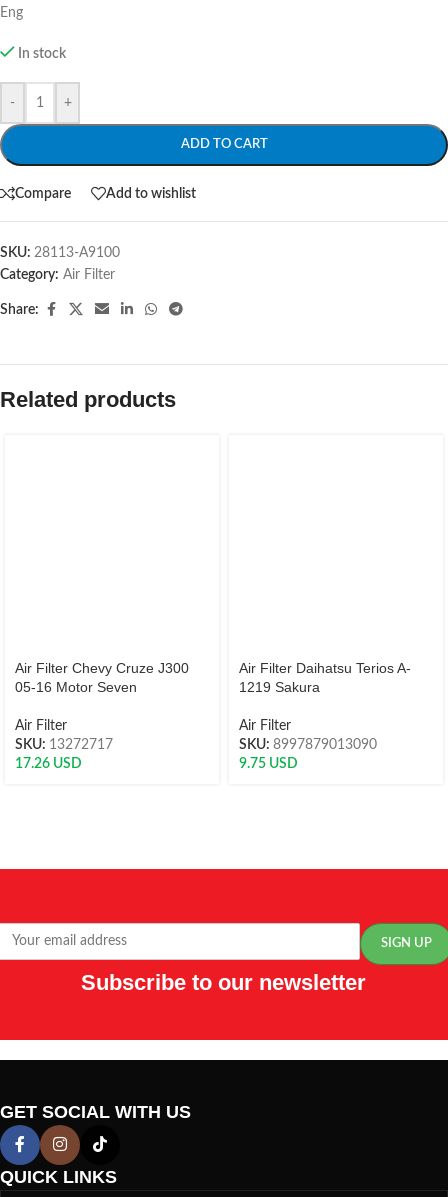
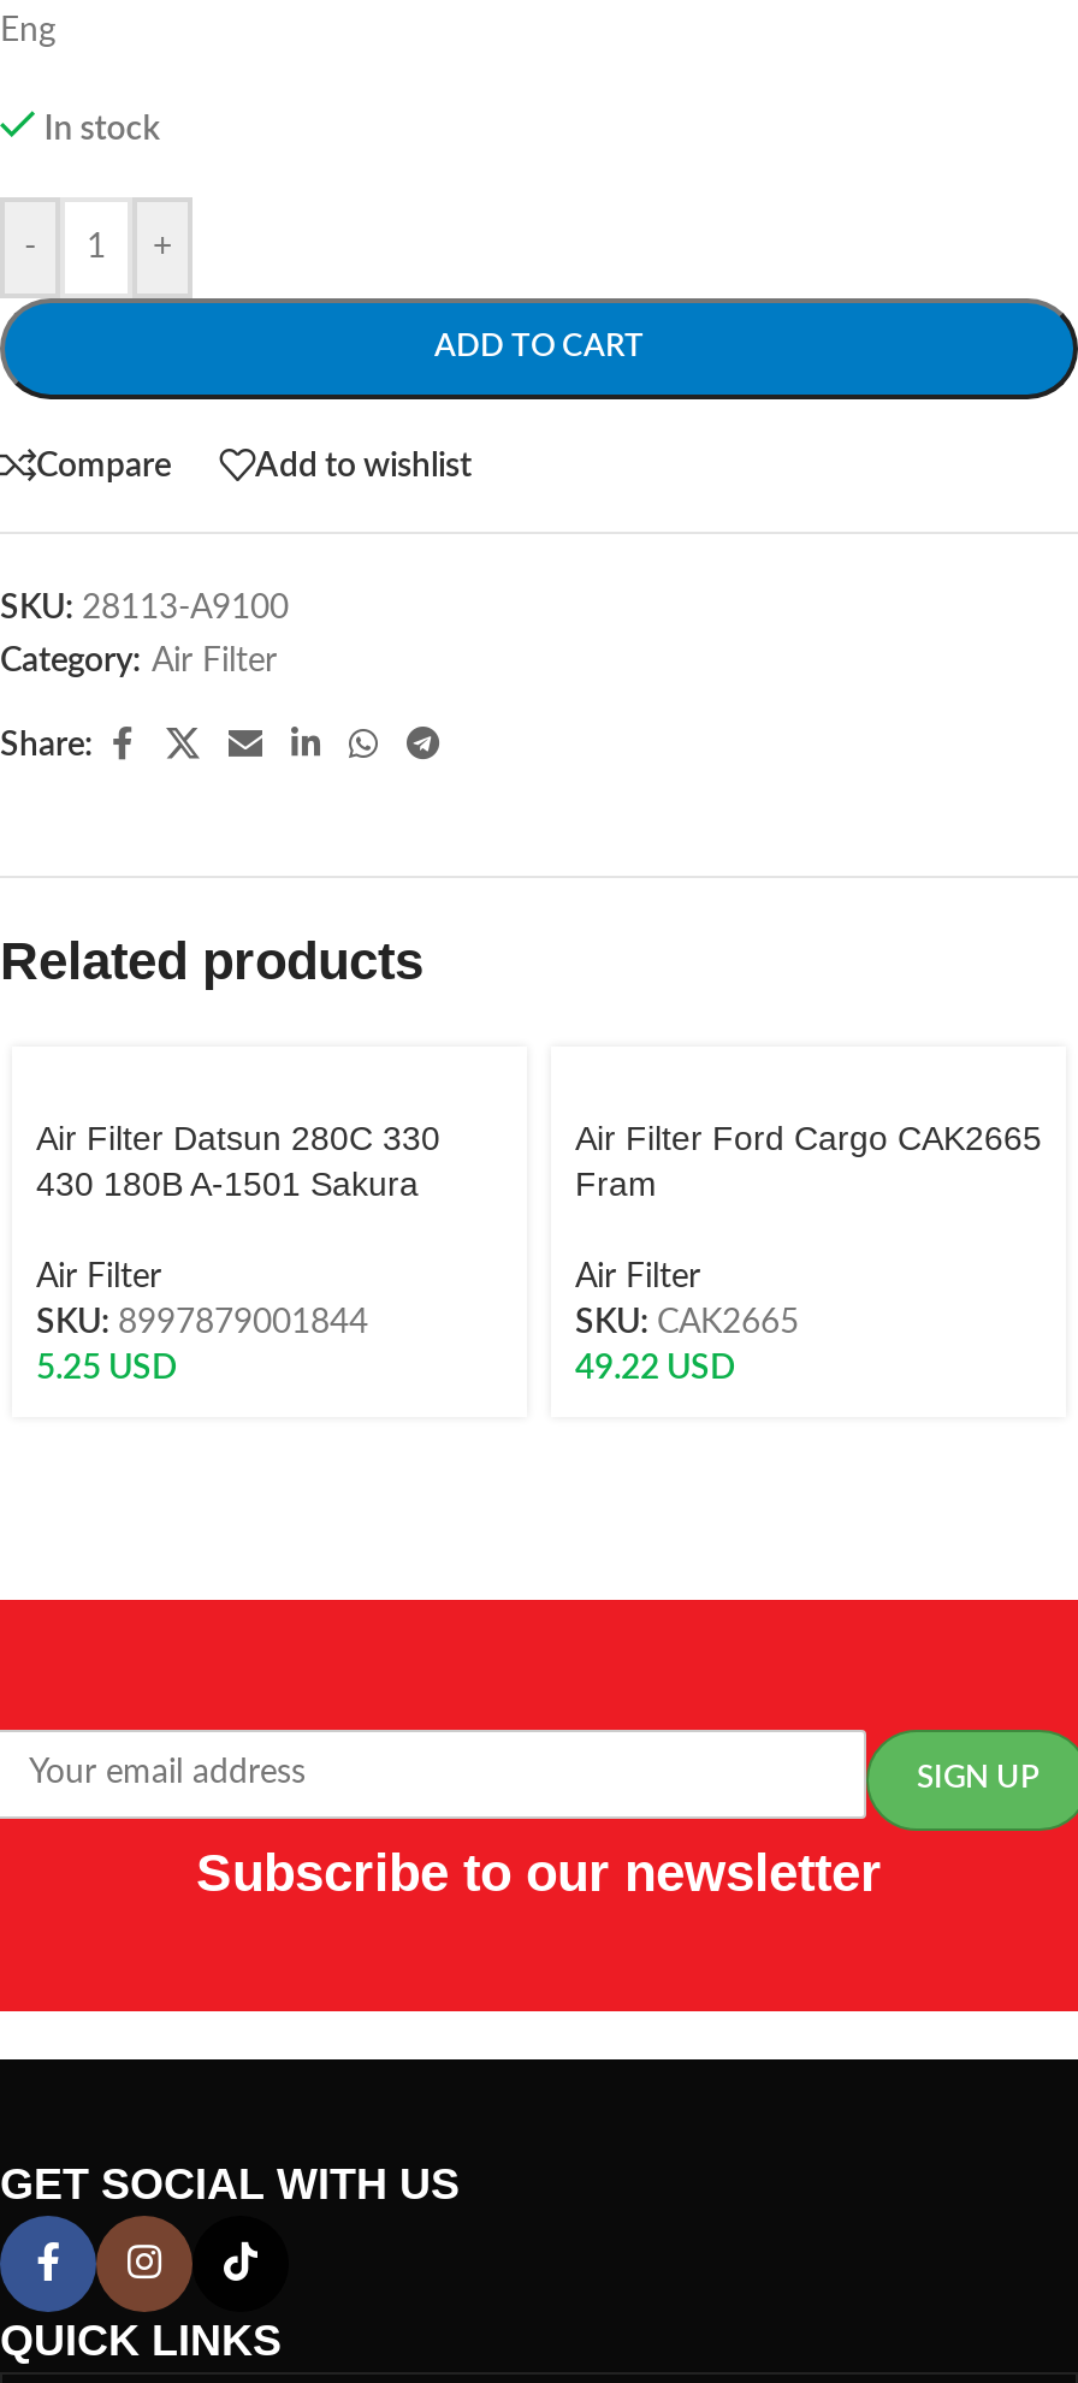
- Air Filter Chevy Cruze J300
- 05-16 Motor Seven
+ Air Filter Datsun 280C 330
+ 430 180B A-1501 Sakura

- Air Filter Daihatsu Terios A-
- 1219 Sakura
+ Air Filter Ford Cargo CAK2665
+ Fram

- SKU: 13272717
- 17.26 USD
+ SKU: 8997879001844
+ 5.25 USD

- SKU: 8997879013090
+ SKU: CAK2665

- 9.75 USD
+ 49.22 USD
